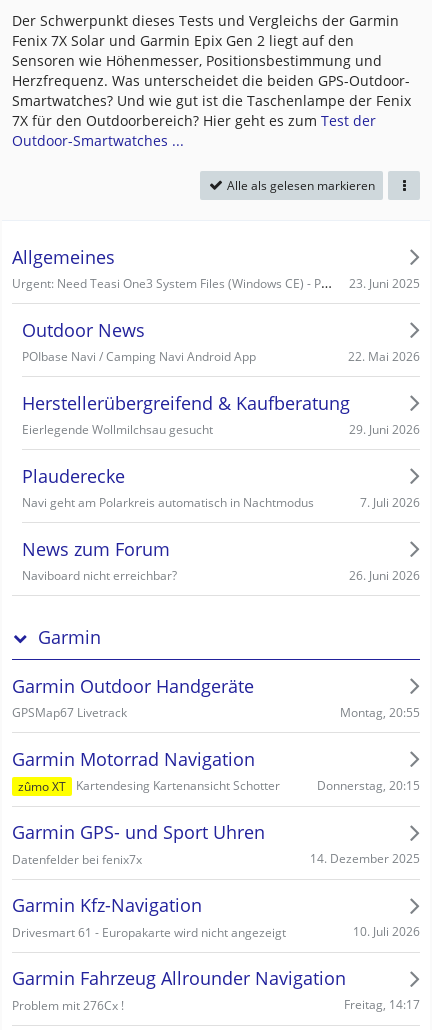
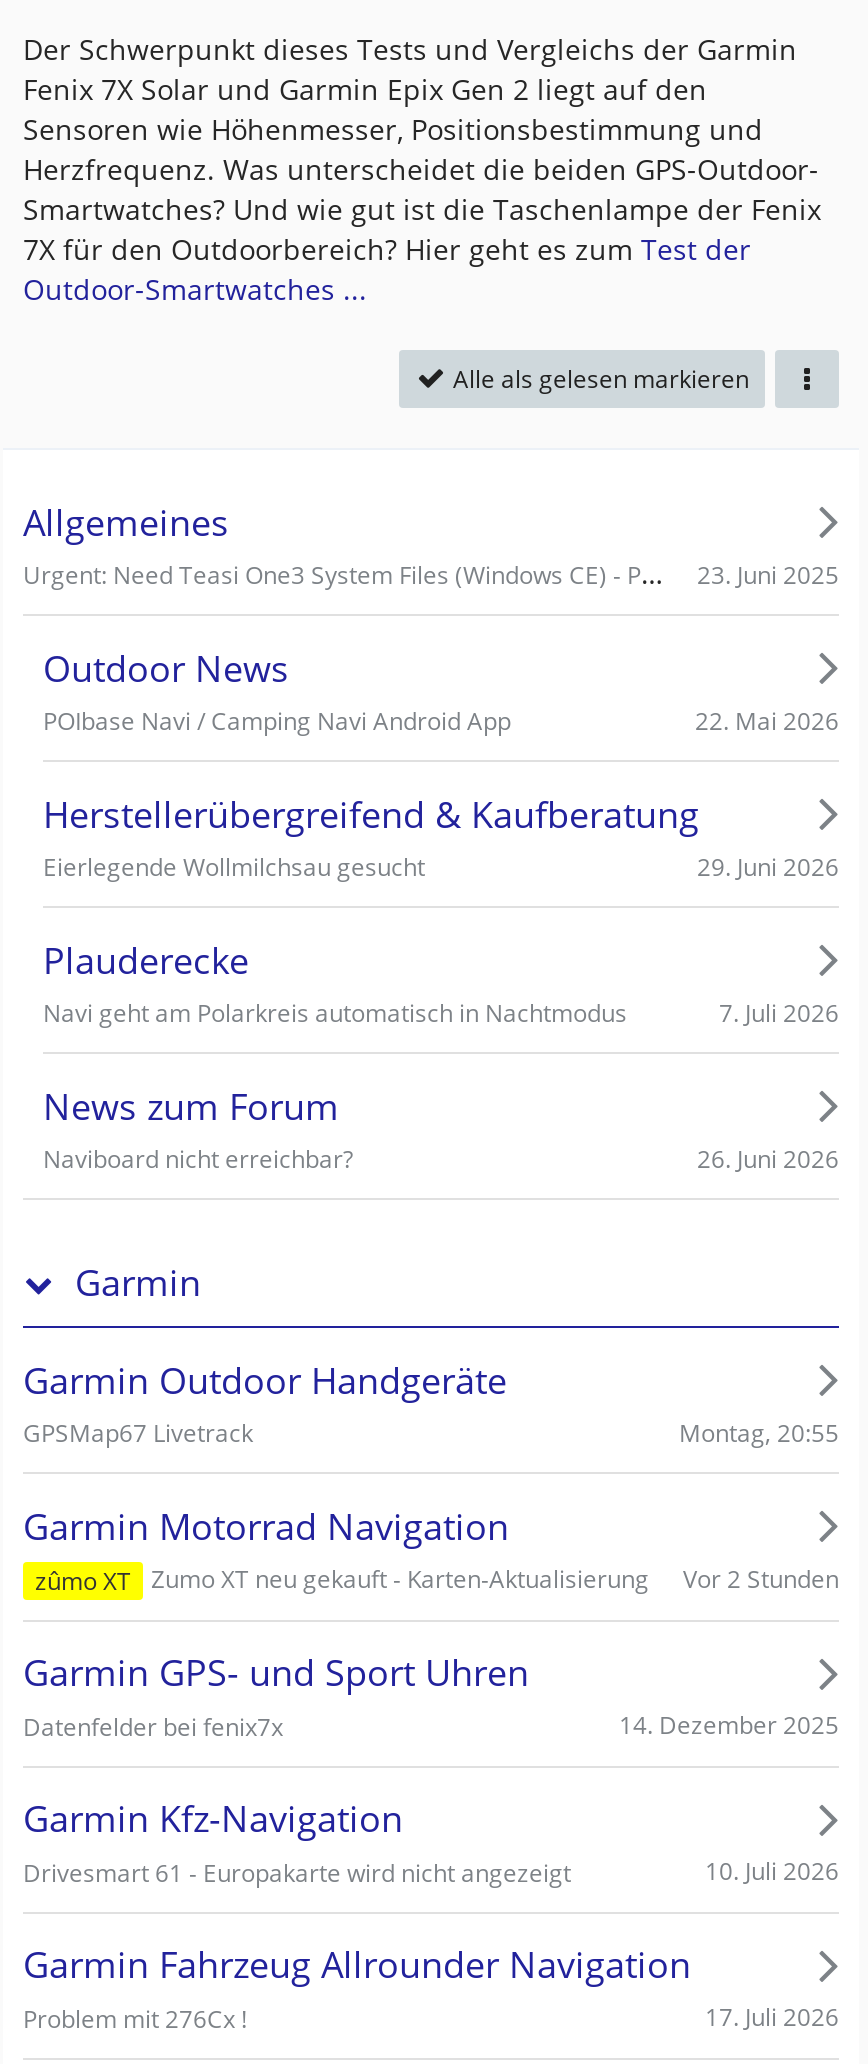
- zûmo XT Kartendesing Kartenansicht Schotter
- Donnerstag, 20:15
+ zûmo XT Zumo XT neu gekauft - Karten-Aktualisierung
+ Vor 2 Stunden

- Freitag, 14:17
+ 17. Juli 2026
